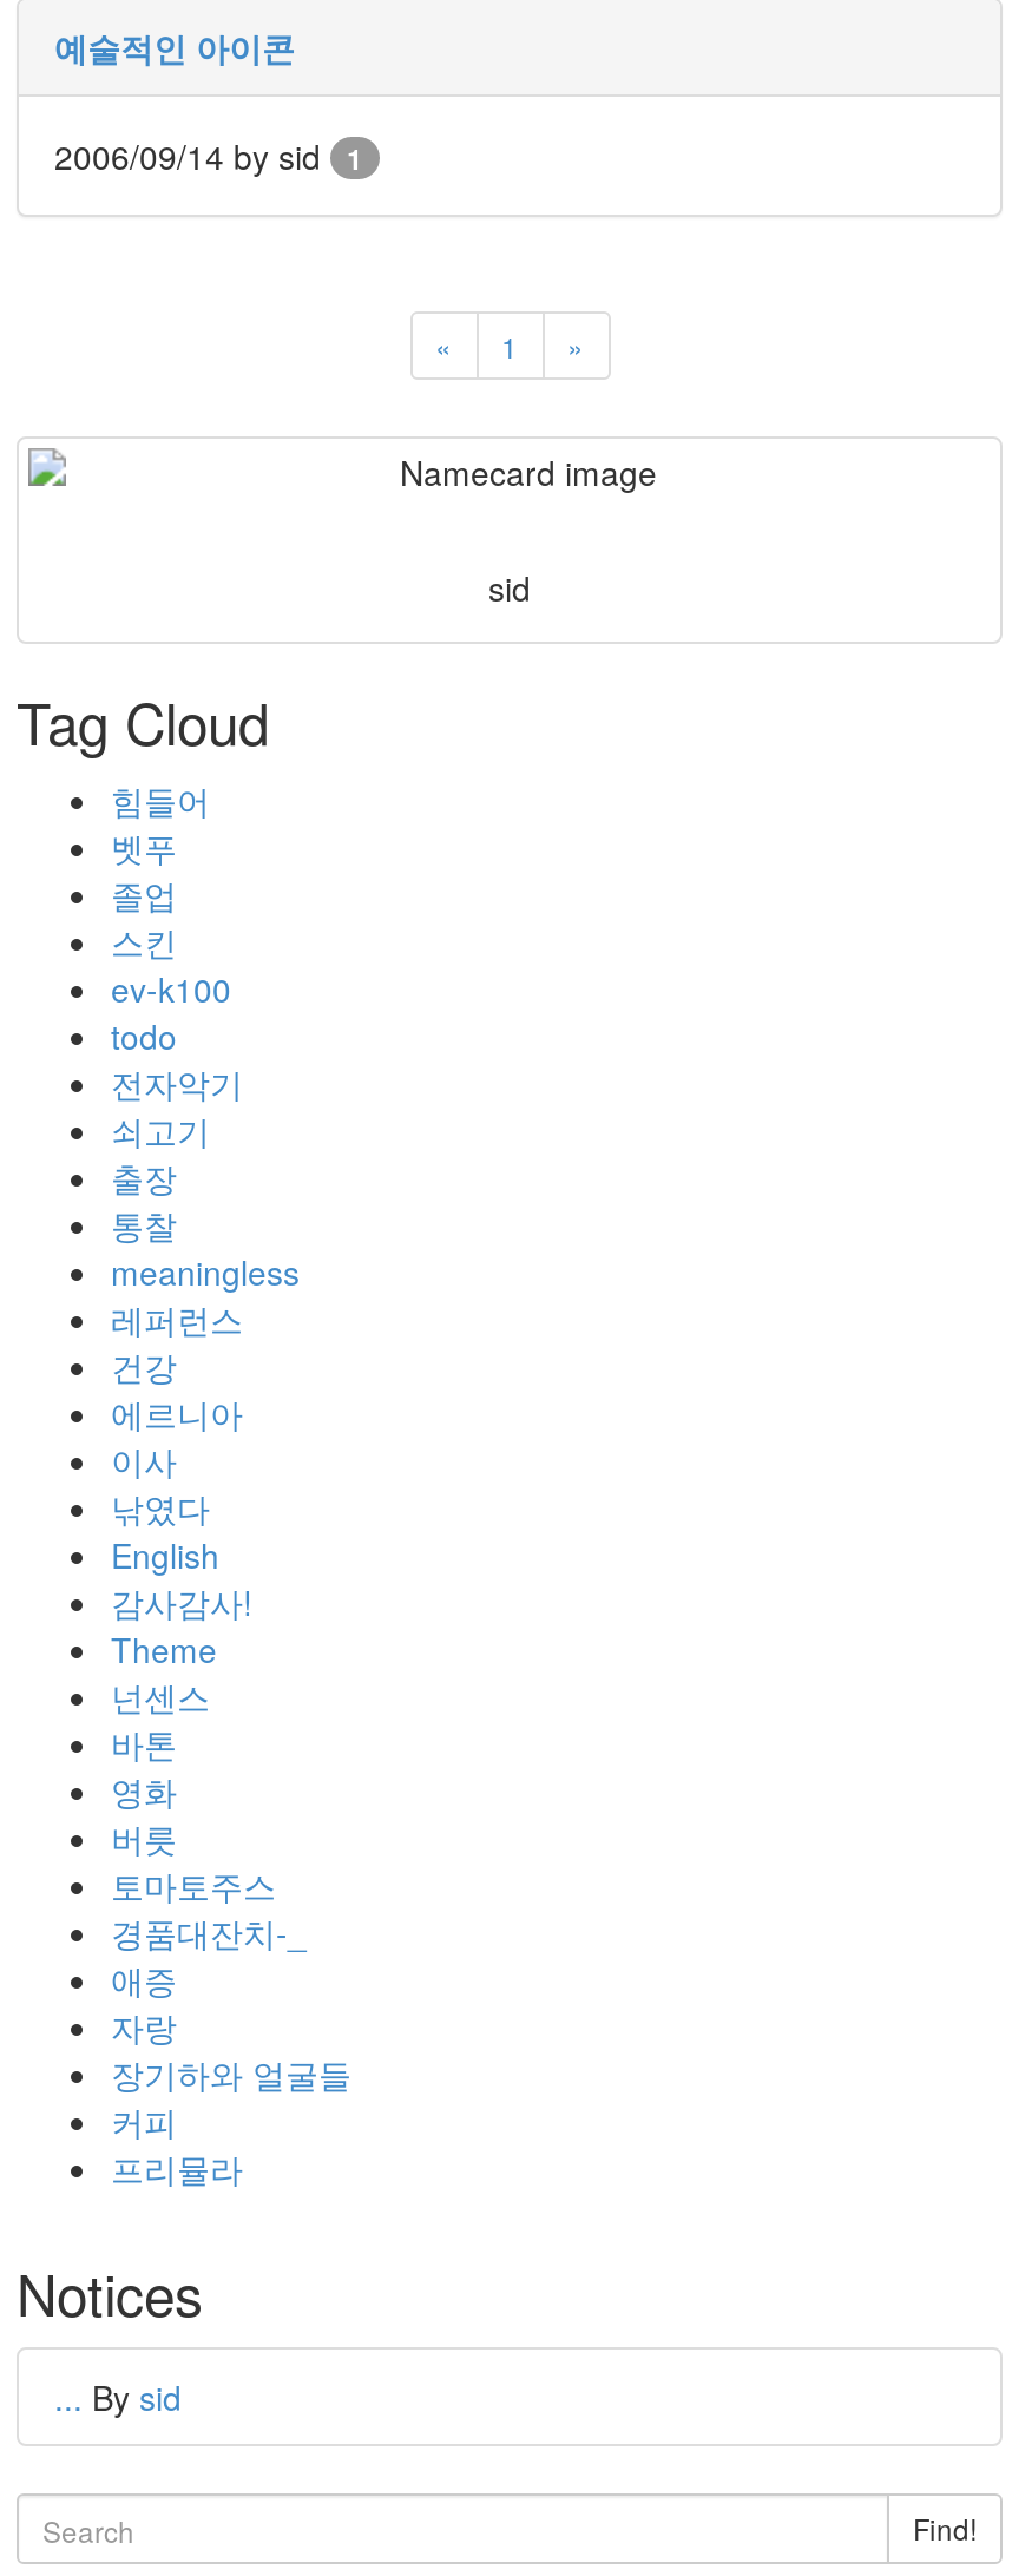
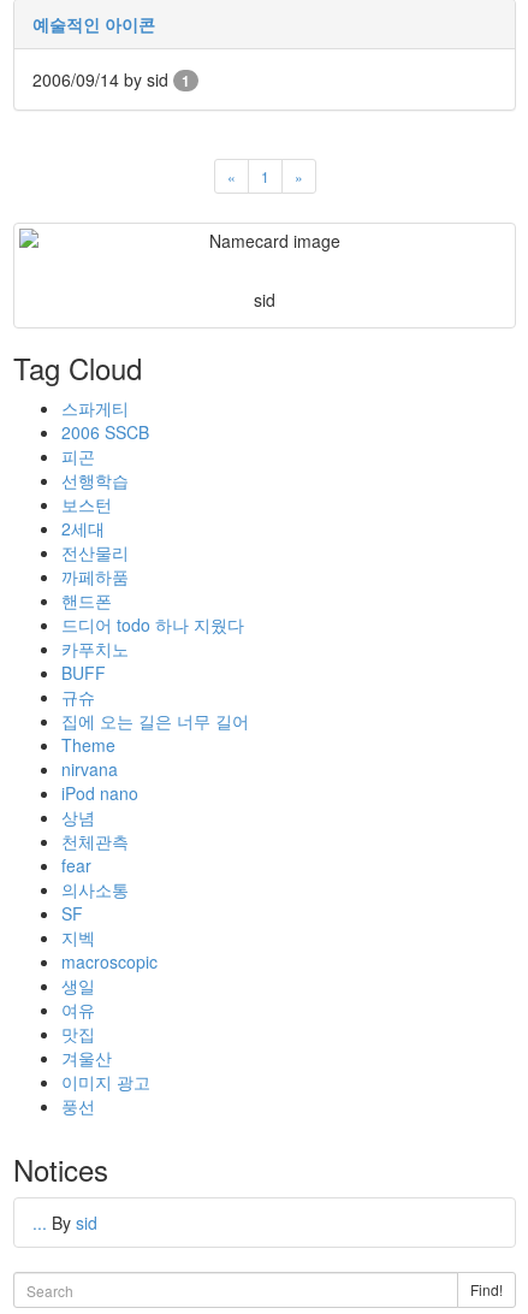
- 힘들어
- 벳푸
- 졸업
- 스킨
- ev-k100
- todo
- 전자악기
- 쇠고기
- 출장
- 통찰
- meaningless
- 레퍼런스
- 건강
- 에르니아
- 이사
- 낚였다
- English
- 감사감사!
+ 스파게티
+ 2006 SSCB
+ 피곤
+ 선행학습
+ 보스턴
+ 2세대
+ 전산물리
+ 까페하품
+ 핸드폰
+ 드디어 todo 하나 지웠다
+ 카푸치노
+ BUFF
+ 규슈
+ 집에 오는 길은 너무 길어

moved up: Theme

- 넌센스
- 바톤
- 영화
- 버릇
- 토마토주스
- 경품대잔치-_
- 애증
- 자랑
- 장기하와 얼굴들
- 커피
- 프리뮬라
+ nirvana
+ iPod nano
+ 상념
+ 천체관측
+ fear
+ 의사소통
+ SF
+ 지벡
+ macroscopic
+ 생일
+ 여유
+ 맛집
+ 겨울산
+ 이미지 광고
+ 풍선
